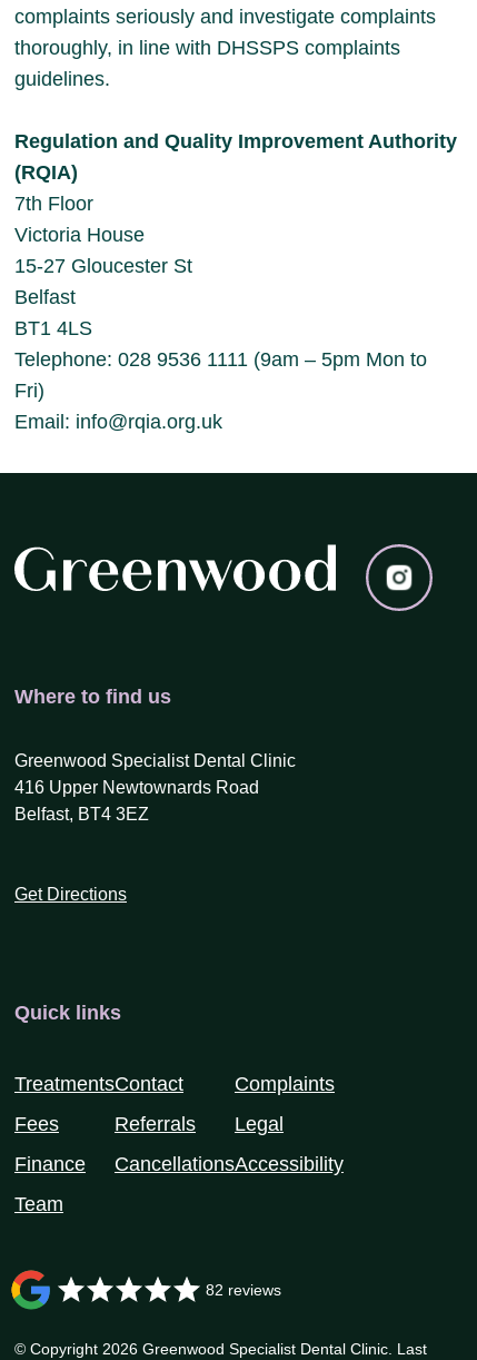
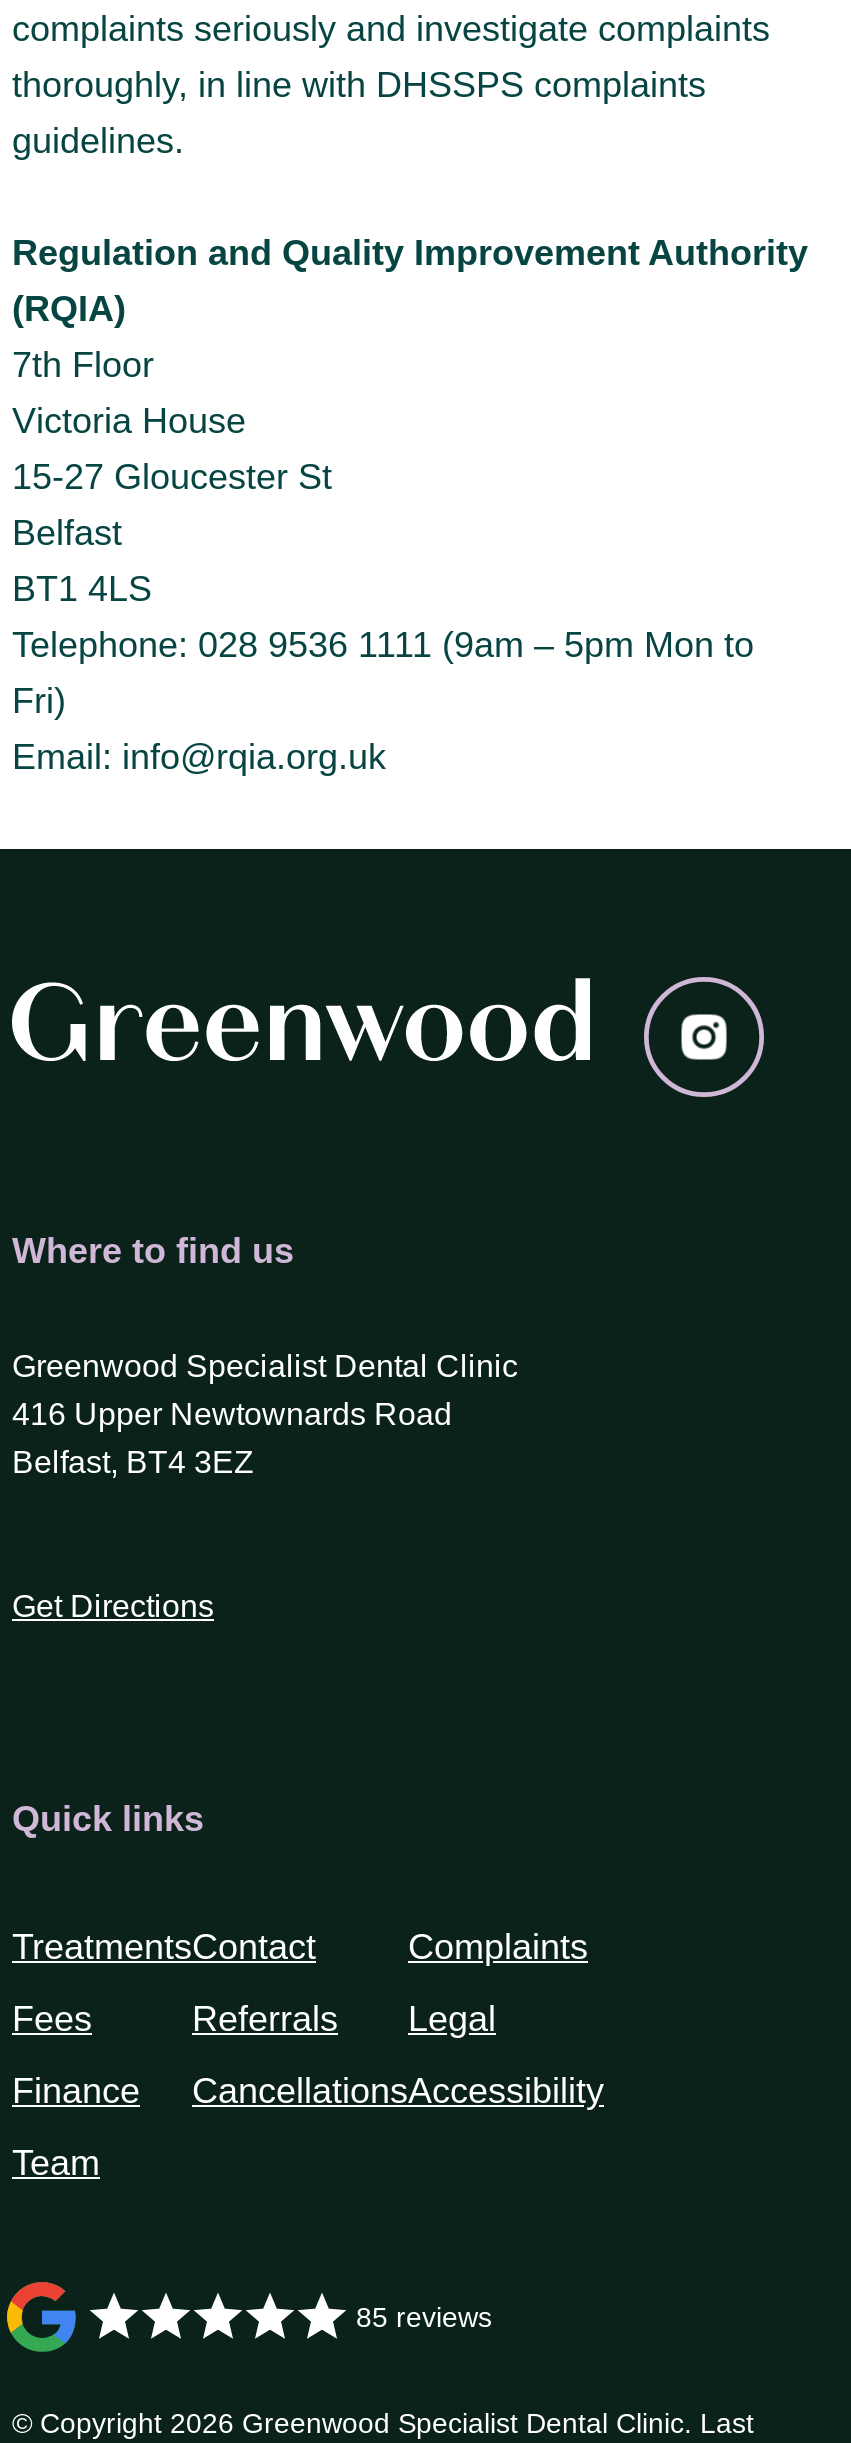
- 82 reviews
+ 85 reviews
